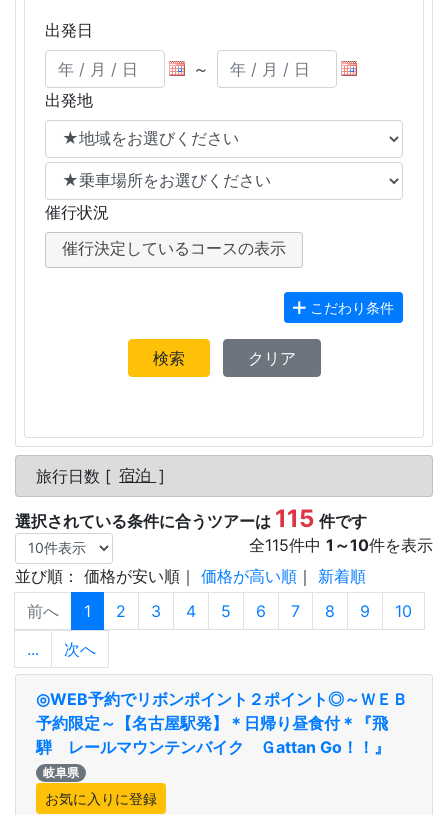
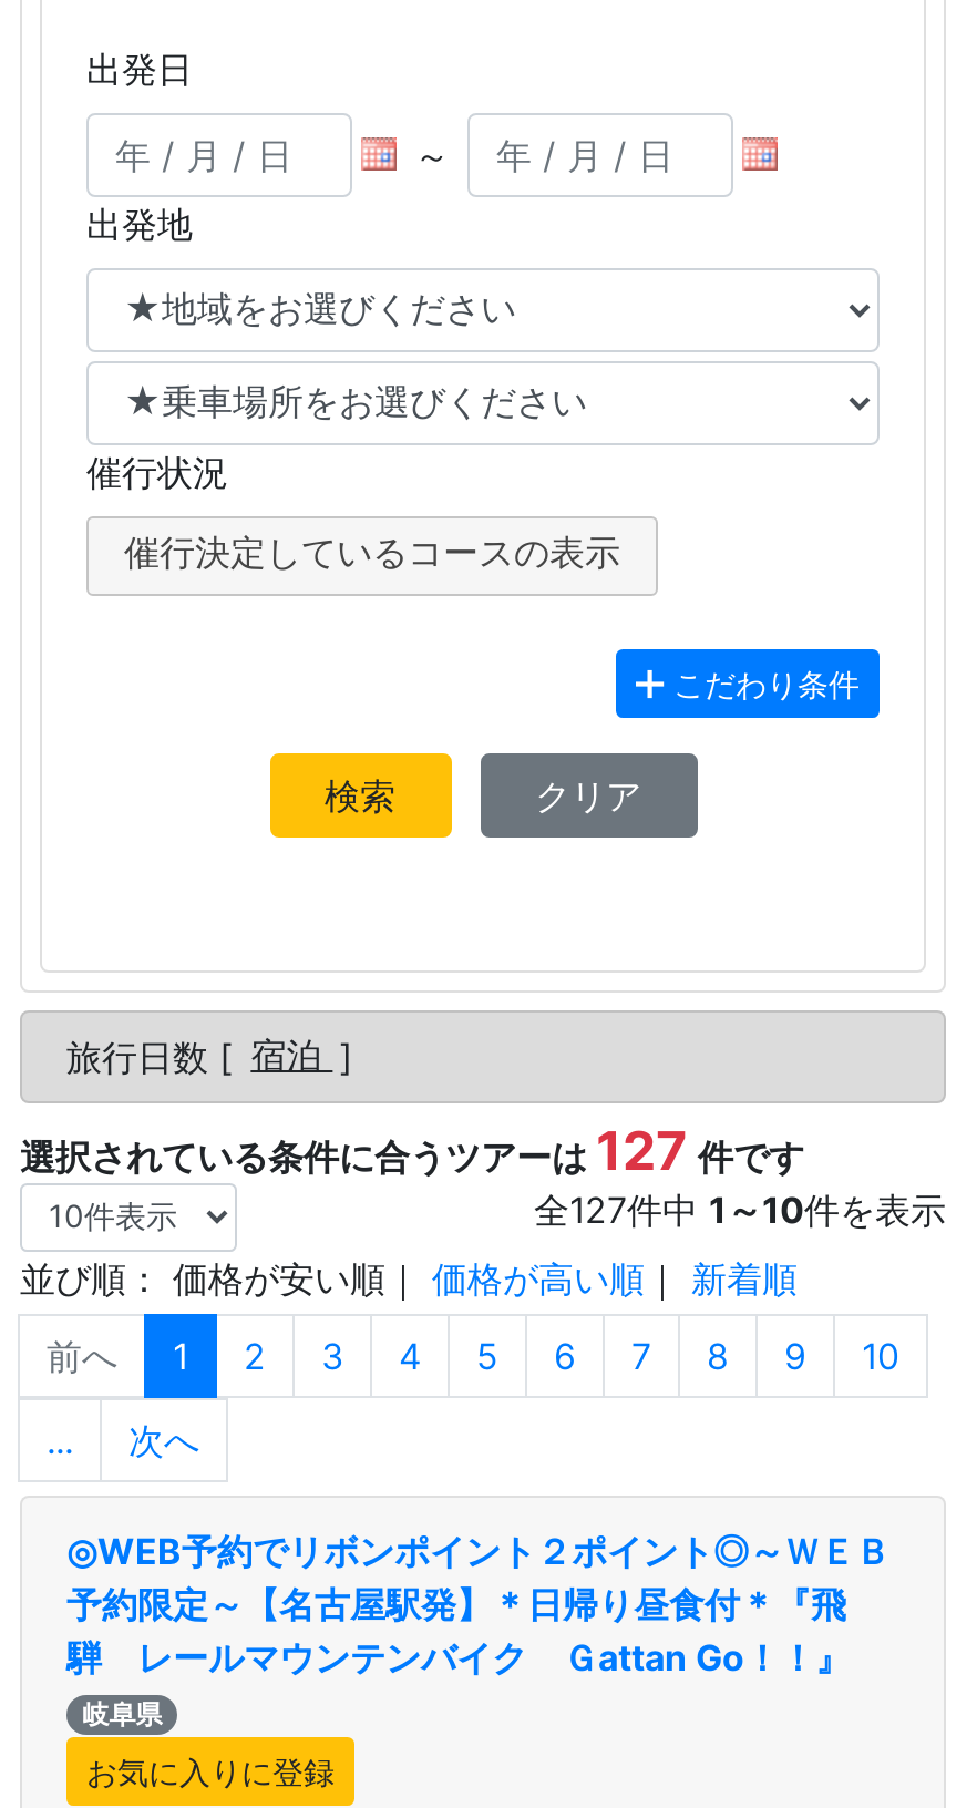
- 選択されている条件に合うツアーは115 件です
+ 選択されている条件に合うツアーは127 件です

- 全115件中1～10件を表示
+ 全127件中1～10件を表示
